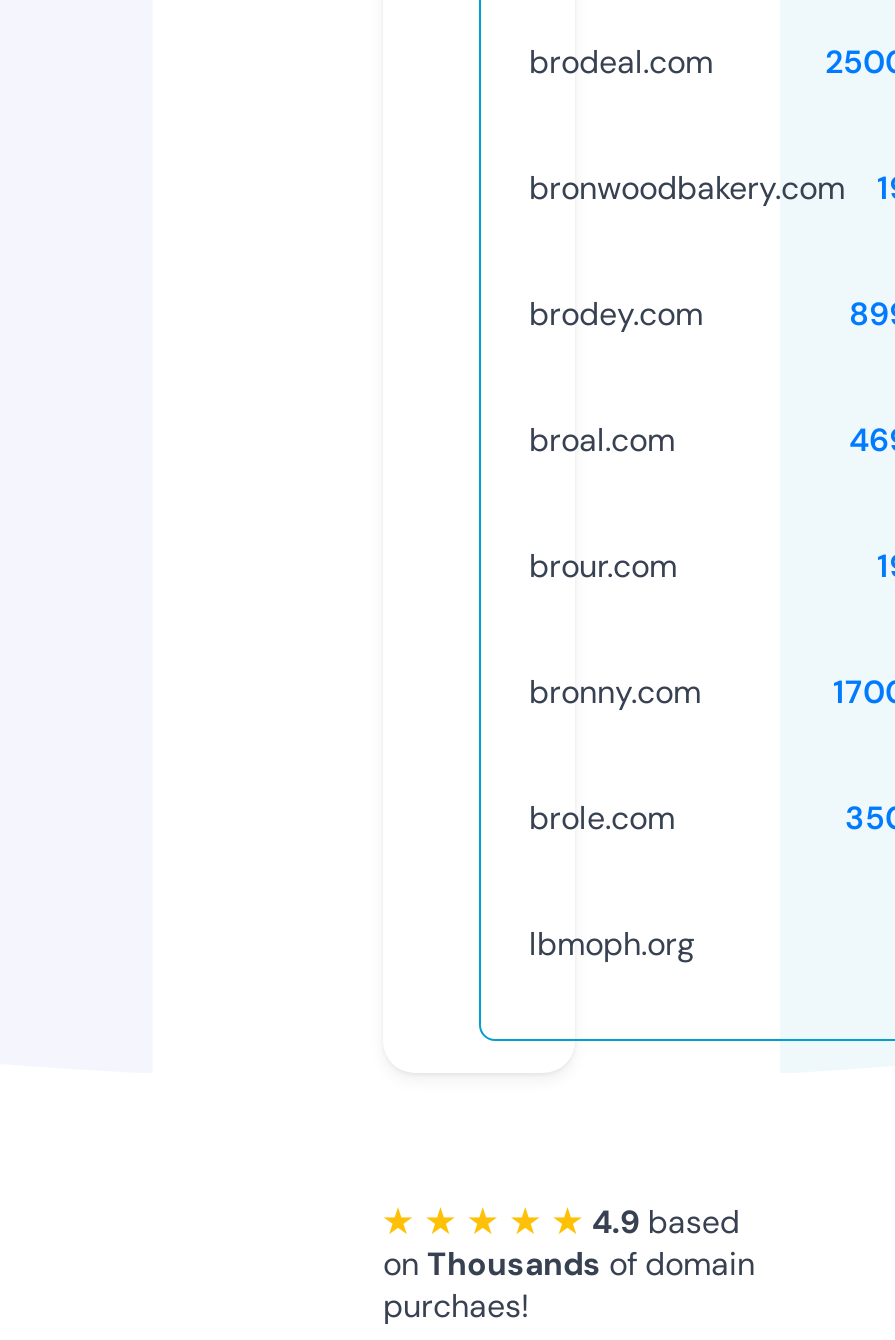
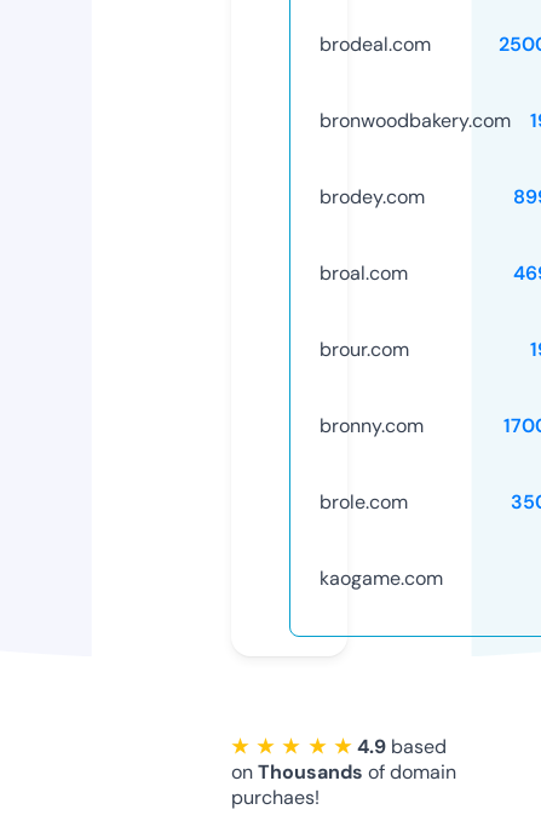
- lbmoph.org
+ kaogame.com
